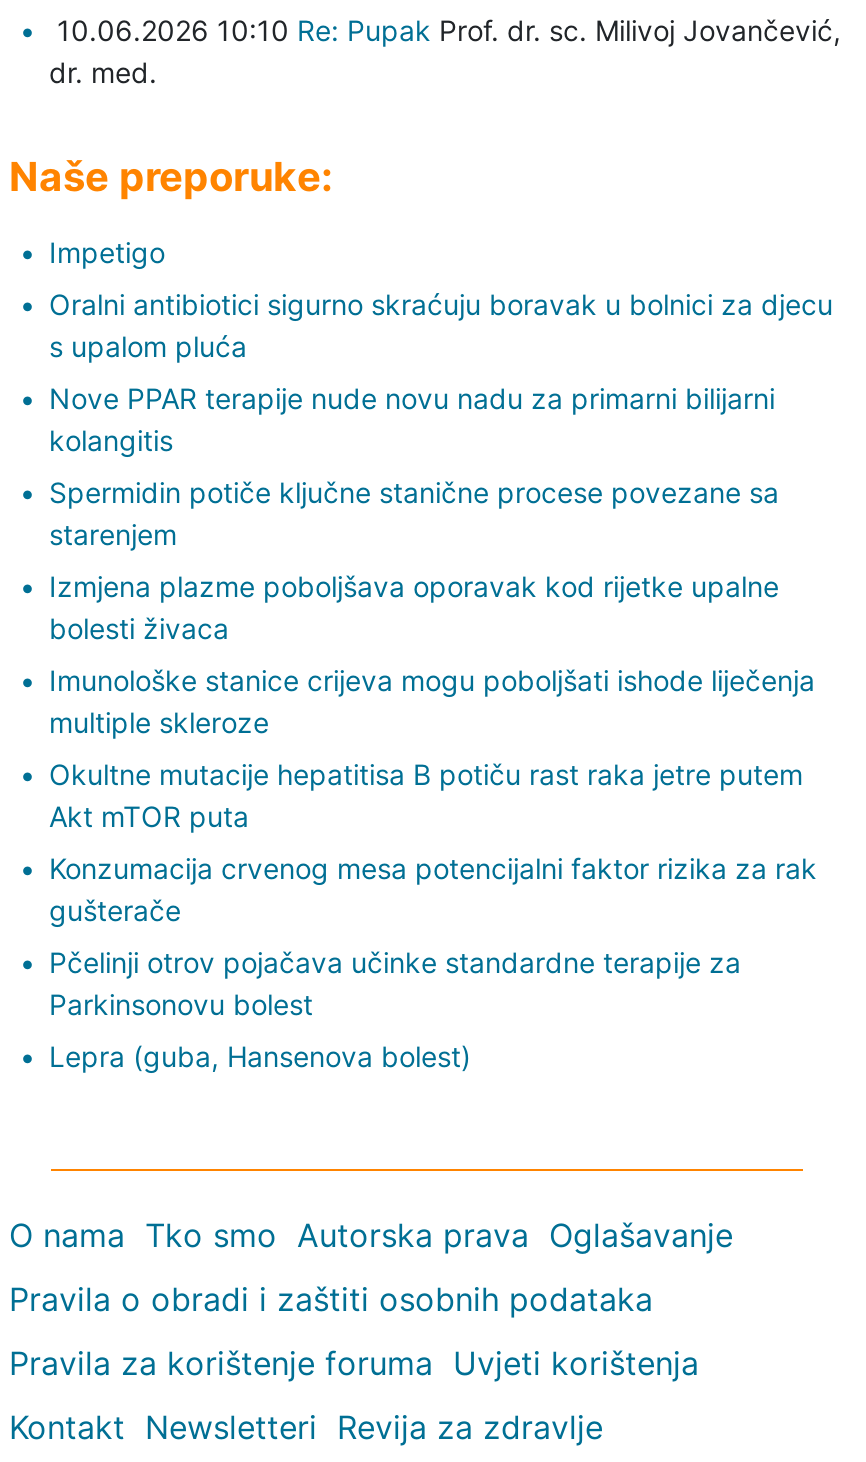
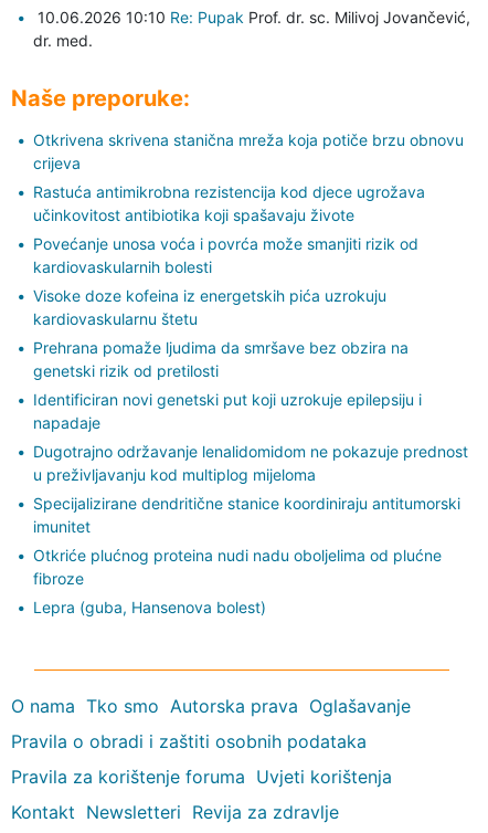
- Impetigo
+ Otkrivena skrivena stanična mreža koja potiče brzu obnovu
+ crijeva

- Oralni antibiotici sigurno skraćuju boravak u bolnici za djecu
- s upalom pluća
+ Rastuća antimikrobna rezistencija kod djece ugrožava
+ učinkovitost antibiotika koji spašavaju živote

- Nove PPAR terapije nude novu nadu za primarni bilijarni
- kolangitis
+ Povećanje unosa voća i povrća može smanjiti rizik od
+ kardiovaskularnih bolesti

- Spermidin potiče ključne stanične procese povezane sa
- starenjem
+ Visoke doze kofeina iz energetskih pića uzrokuju
+ kardiovaskularnu štetu

- Izmjena plazme poboljšava oporavak kod rijetke upalne
- bolesti živaca
+ Prehrana pomaže ljudima da smršave bez obzira na
+ genetski rizik od pretilosti

- Imunološke stanice crijeva mogu poboljšati ishode liječenja
- multiple skleroze
+ Identificiran novi genetski put koji uzrokuje epilepsiju i
+ napadaje

- Okultne mutacije hepatitisa B potiču rast raka jetre putem
- Akt mTOR puta
+ Dugotrajno održavanje lenalidomidom ne pokazuje prednost
+ u preživljavanju kod multiplog mijeloma

- Konzumacija crvenog mesa potencijalni faktor rizika za rak
- gušterače
+ Specijalizirane dendritične stanice koordiniraju antitumorski
+ imunitet

- Pčelinji otrov pojačava učinke standardne terapije za
- Parkinsonovu bolest
+ Otkriće plućnog proteina nudi nadu oboljelima od plućne
+ fibroze
